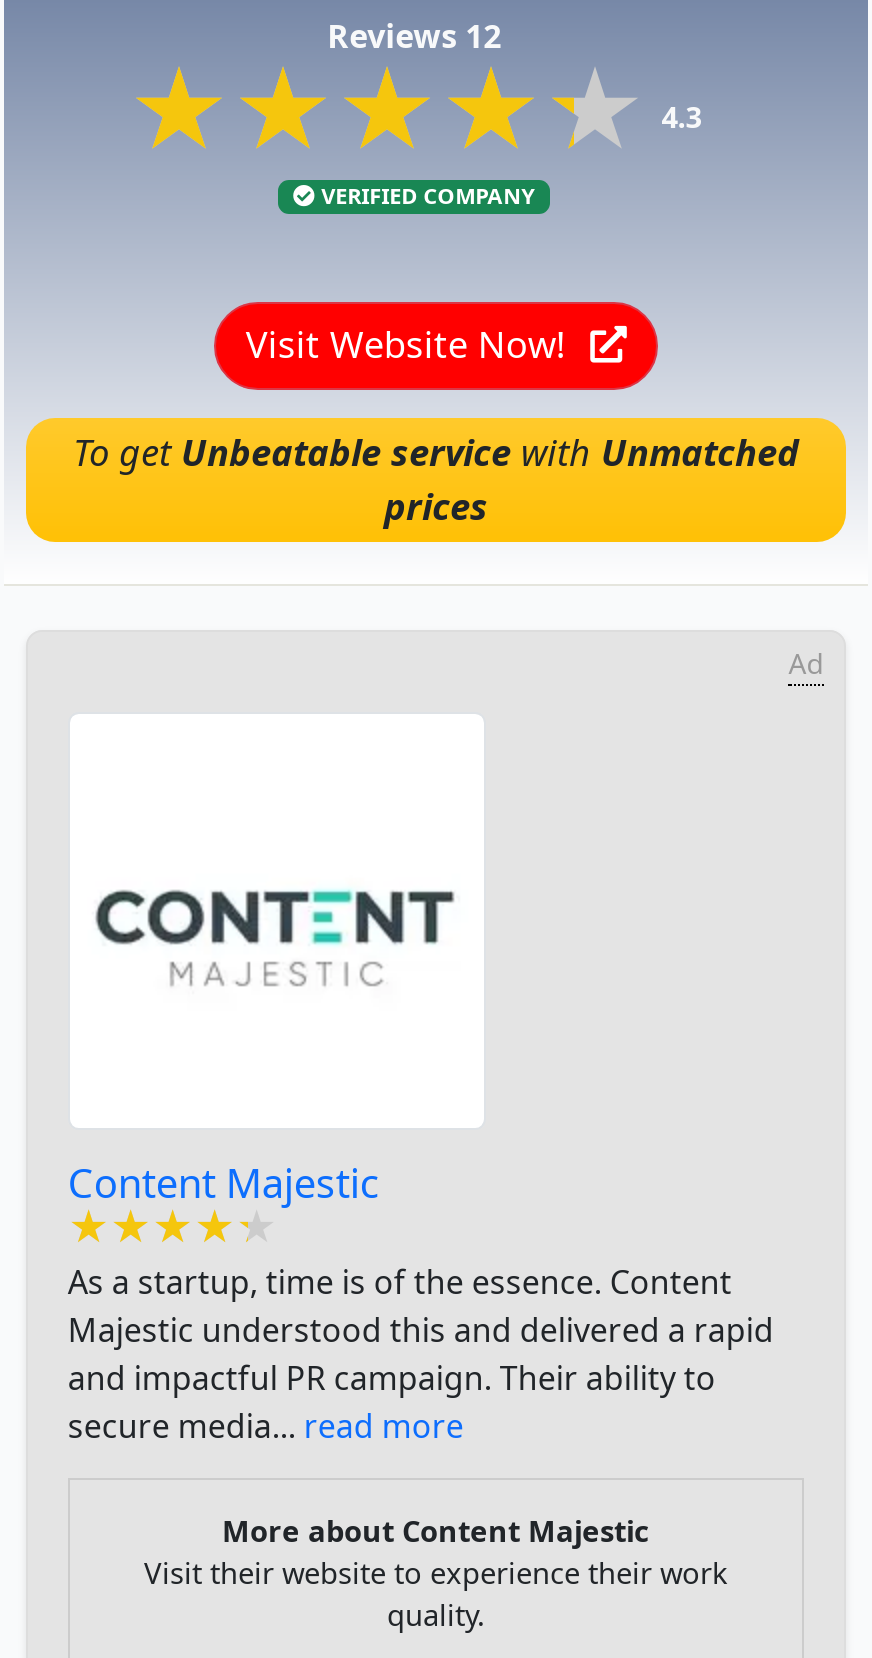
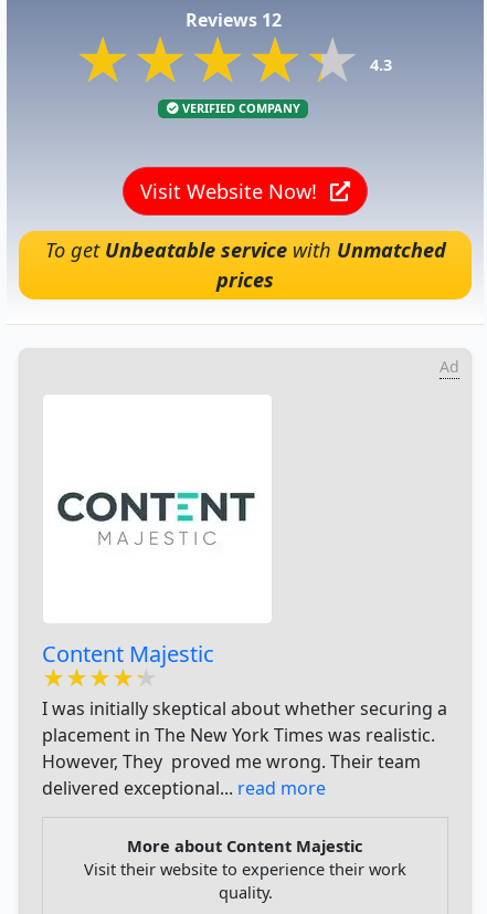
- As a startup, time is of the essence. Content
- Majestic understood this and delivered a rapid
- and impactful PR campaign. Their ability to
- secure media... read more
+ I was initially skeptical about whether securing a
+ placement in The New York Times was realistic.
+ However, They proved me wrong. Their team
+ delivered exceptional... read more
